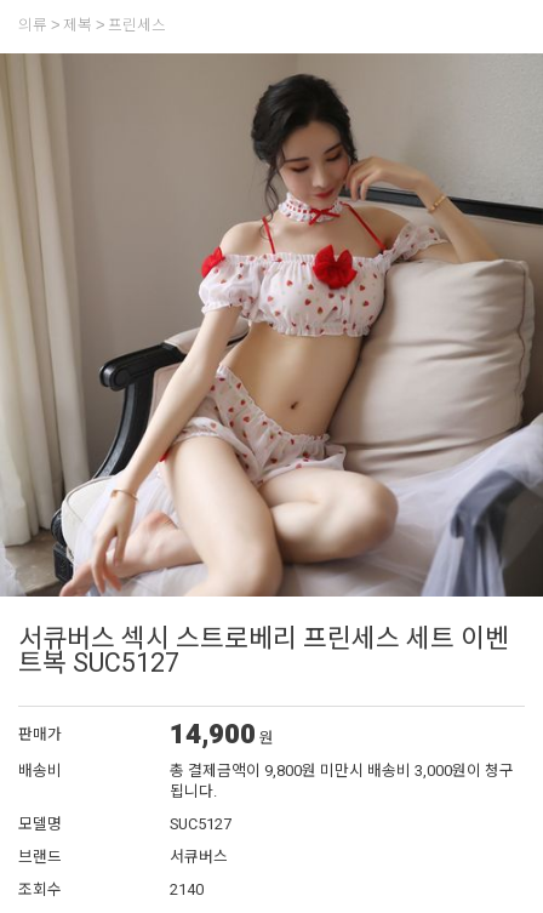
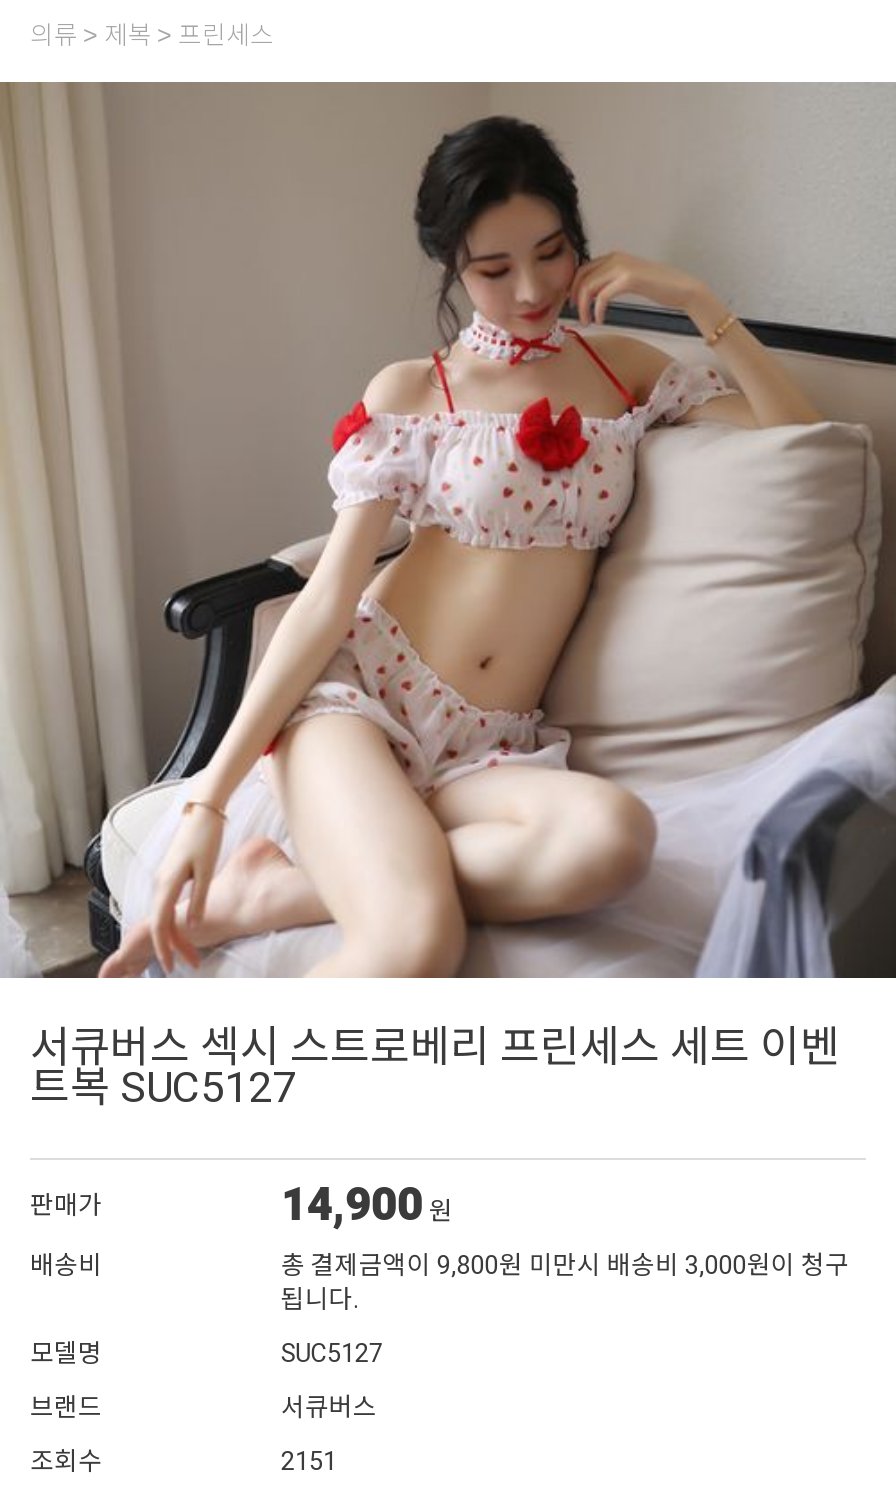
- 2140
+ 2151
